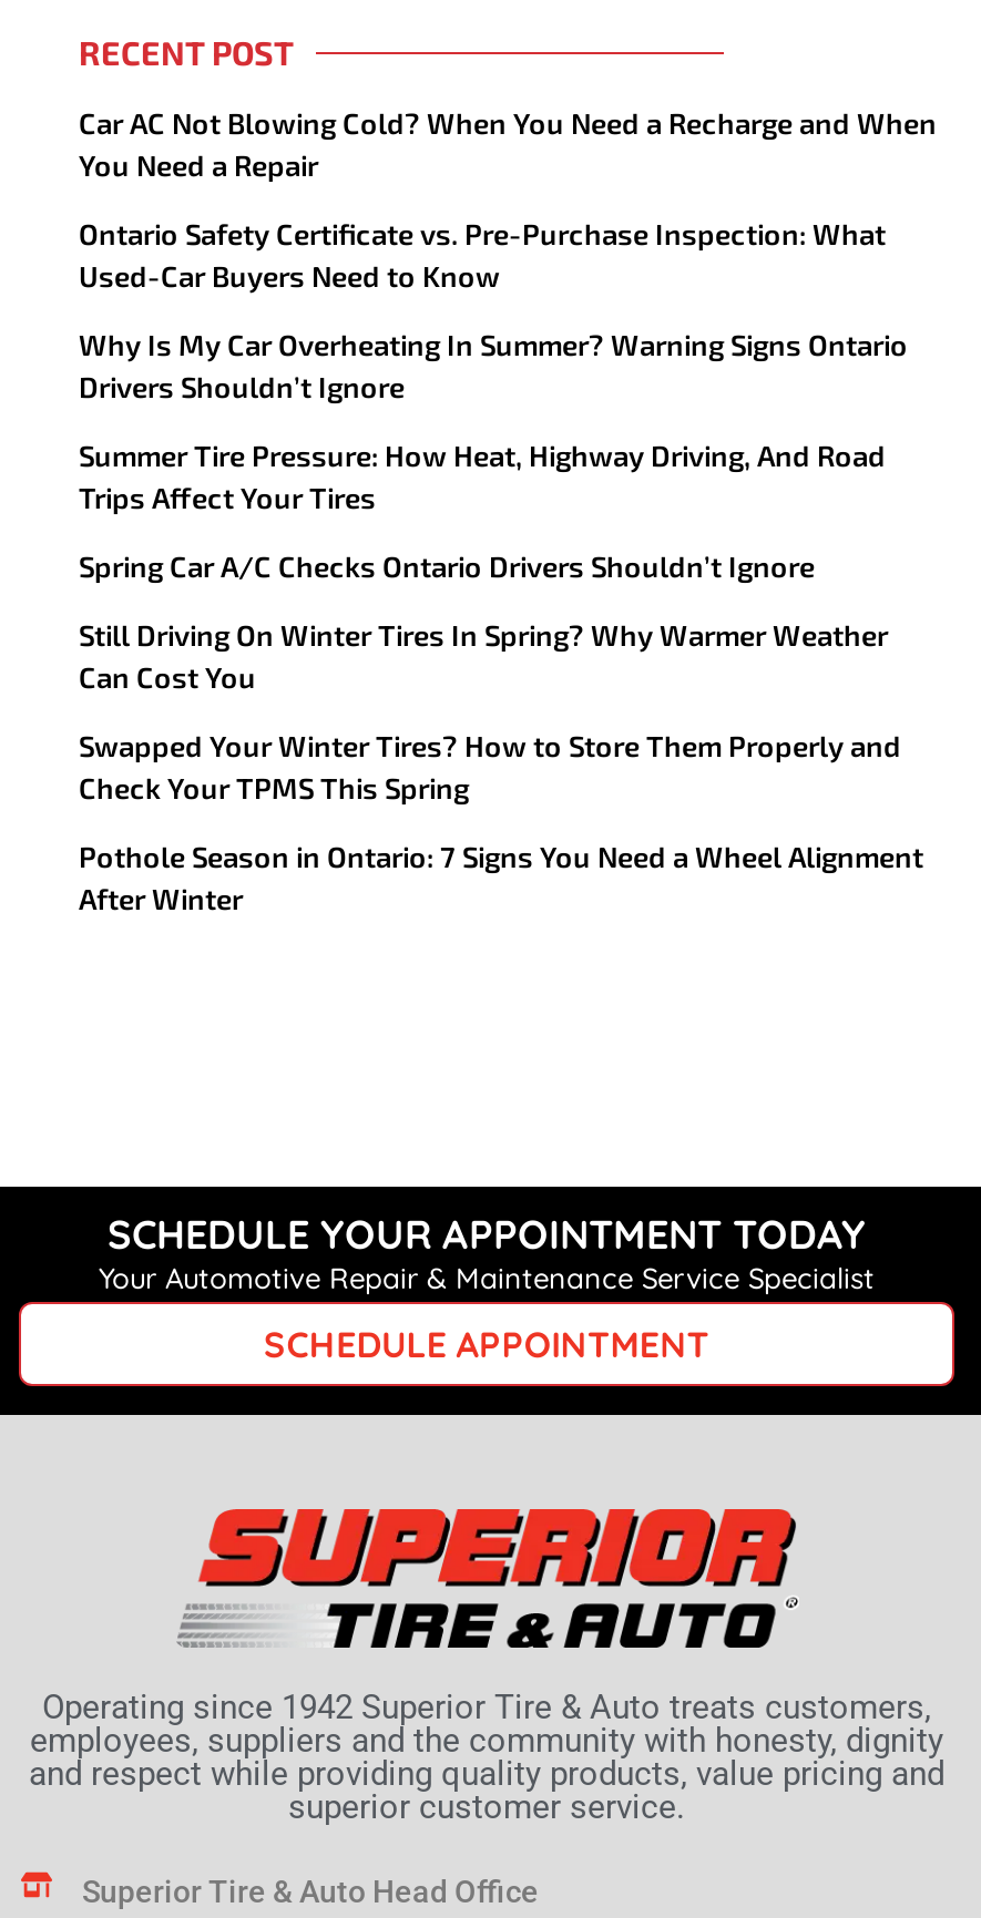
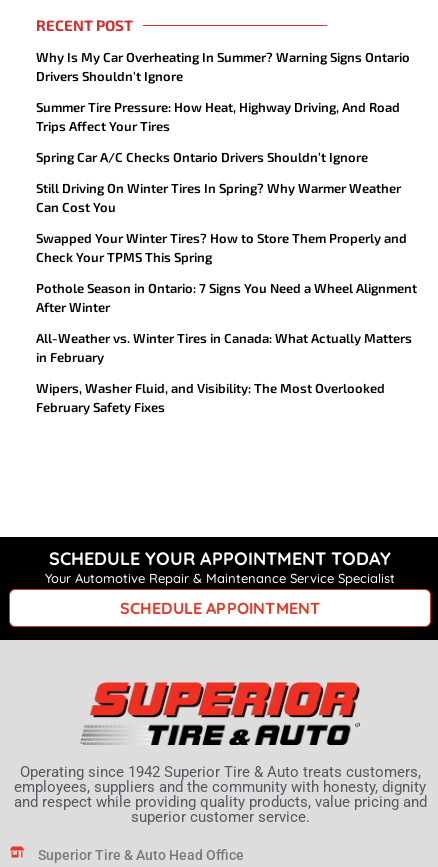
- Car AC Not Blowing Cold? When You Need a Recharge and When
- You Need a Repair
- Ontario Safety Certificate vs. Pre-Purchase Inspection: What
- Used-Car Buyers Need to Know

moved up: Why Is My Car Overheating In Summer? Warning Signs Ontario | Drivers Shouldn’t Ignore | Summer Tire Pressure: How Heat, Highway Driving, And Road | ... | Pothole Season in Ontario: 7 Signs You Need a Wheel Alignment | After Winter

+ All-Weather vs. Winter Tires in Canada: What Actually Matters
+ in February
+ Wipers, Washer Fluid, and Visibility: The Most Overlooked
+ February Safety Fixes
